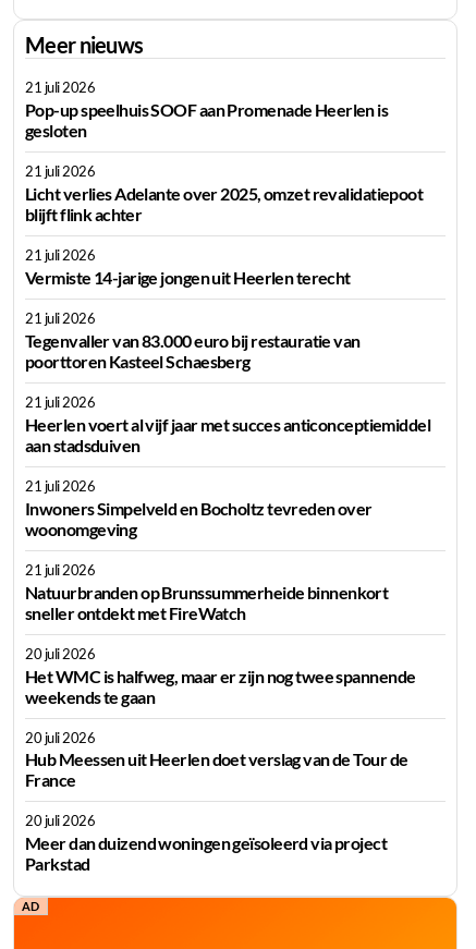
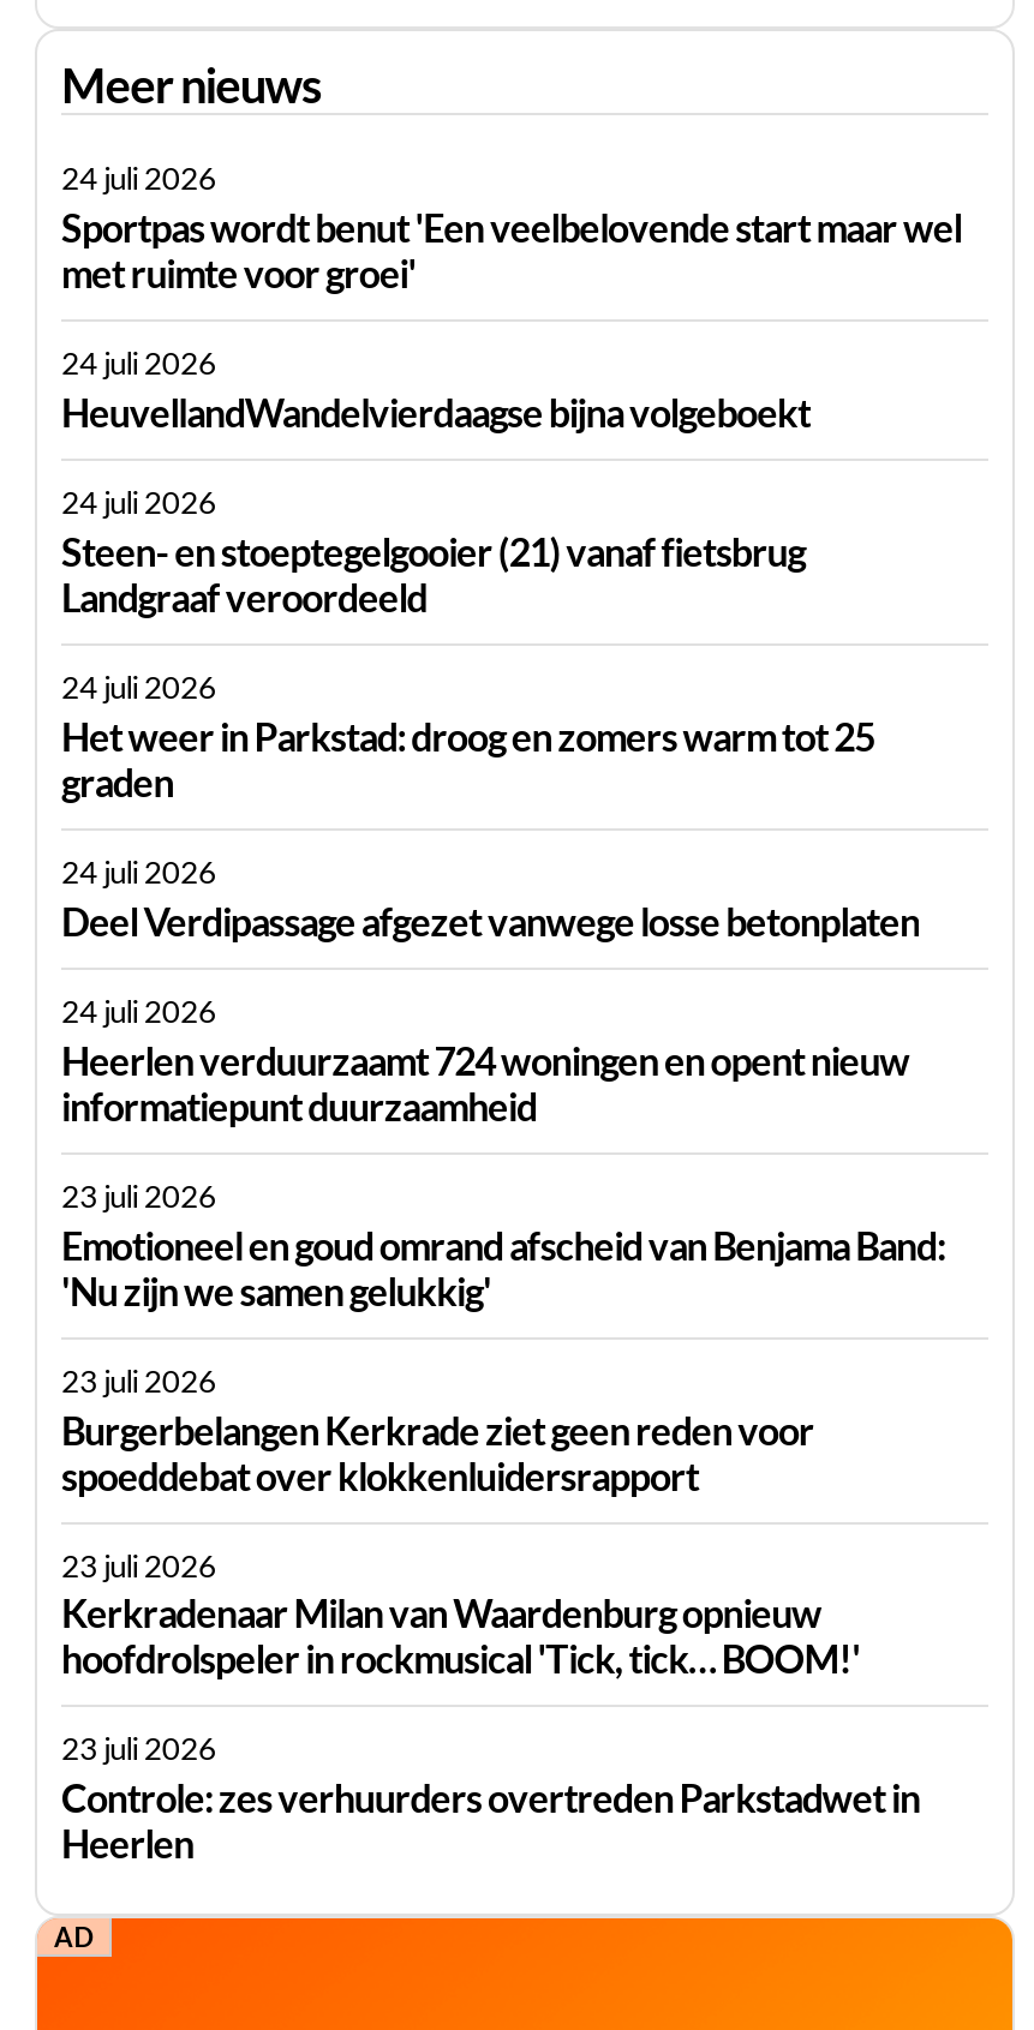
- 21 juli 2026
- Pop-up speelhuis SOOF aan Promenade Heerlen is
- gesloten
+ 24 juli 2026
+ Sportpas wordt benut 'Een veelbelovende start maar wel
+ met ruimte voor groei'

- 21 juli 2026
- Licht verlies Adelante over 2025, omzet revalidatiepoot
- blijft flink achter
+ 24 juli 2026
+ HeuvellandWandelvierdaagse bijna volgeboekt

- 21 juli 2026
- Vermiste 14-jarige jongen uit Heerlen terecht
+ 24 juli 2026
+ Steen- en stoeptegelgooier (21) vanaf fietsbrug
+ Landgraaf veroordeeld

- 21 juli 2026
- Tegenvaller van 83.000 euro bij restauratie van
- poorttoren Kasteel Schaesberg
+ 24 juli 2026
+ Het weer in Parkstad: droog en zomers warm tot 25
+ graden

- 21 juli 2026
- Heerlen voert al vijf jaar met succes anticonceptiemiddel
- aan stadsduiven
+ 24 juli 2026
+ Deel Verdipassage afgezet vanwege losse betonplaten

- 21 juli 2026
- Inwoners Simpelveld en Bocholtz tevreden over
- woonomgeving
+ 24 juli 2026
+ Heerlen verduurzaamt 724 woningen en opent nieuw
+ informatiepunt duurzaamheid

- 21 juli 2026
- Natuurbranden op Brunssummerheide binnenkort
- sneller ontdekt met FireWatch
+ 23 juli 2026
+ Emotioneel en goud omrand afscheid van Benjama Band:
+ 'Nu zijn we samen gelukkig'

- 20 juli 2026
- Het WMC is halfweg, maar er zijn nog twee spannende
- weekends te gaan
+ 23 juli 2026
+ Burgerbelangen Kerkrade ziet geen reden voor
+ spoeddebat over klokkenluidersrapport

- 20 juli 2026
- Hub Meessen uit Heerlen doet verslag van de Tour de
- France
+ 23 juli 2026
+ Kerkradenaar Milan van Waardenburg opnieuw
+ hoofdrolspeler in rockmusical 'Tick, tick… BOOM!'

- 20 juli 2026
- Meer dan duizend woningen geïsoleerd via project
- Parkstad
+ 23 juli 2026
+ Controle: zes verhuurders overtreden Parkstadwet in
+ Heerlen
